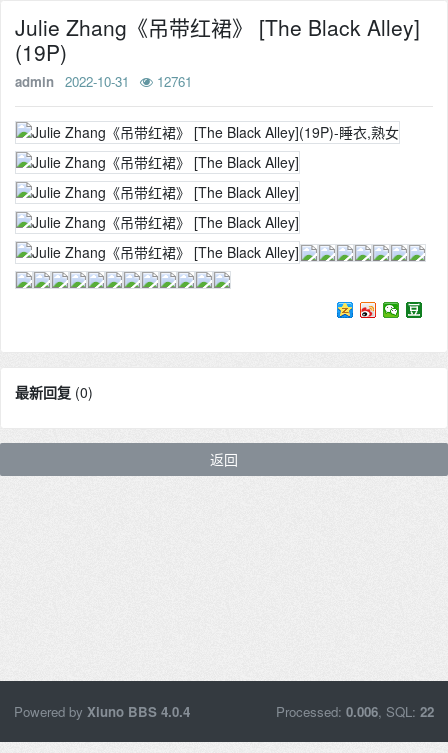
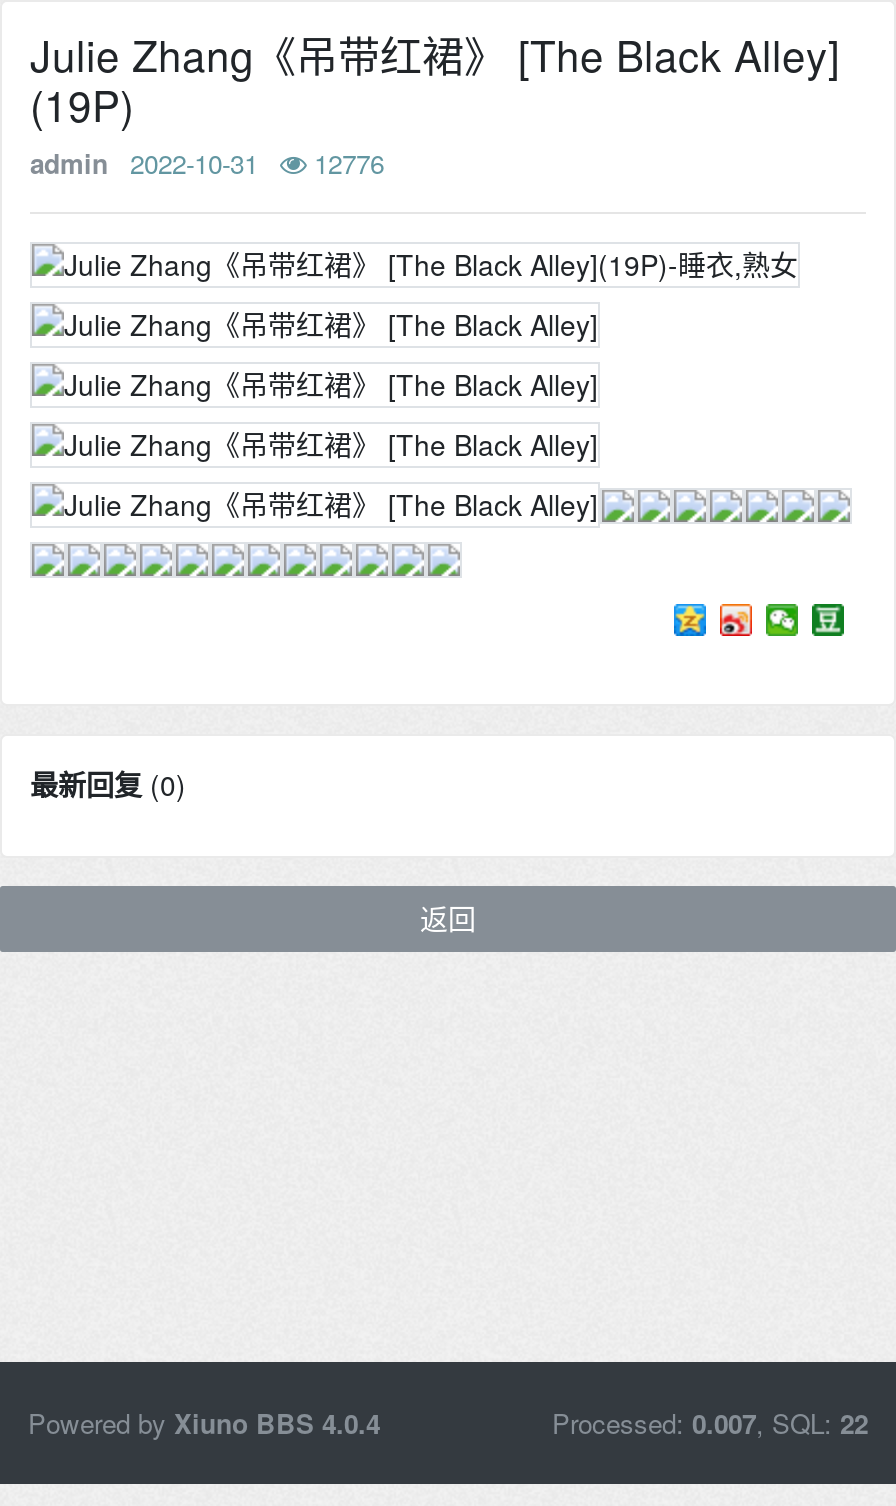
- admin 2022-10-31 12761
+ admin 2022-10-31 12776

- Processed: 0.006, SQL: 22
+ Processed: 0.007, SQL: 22
